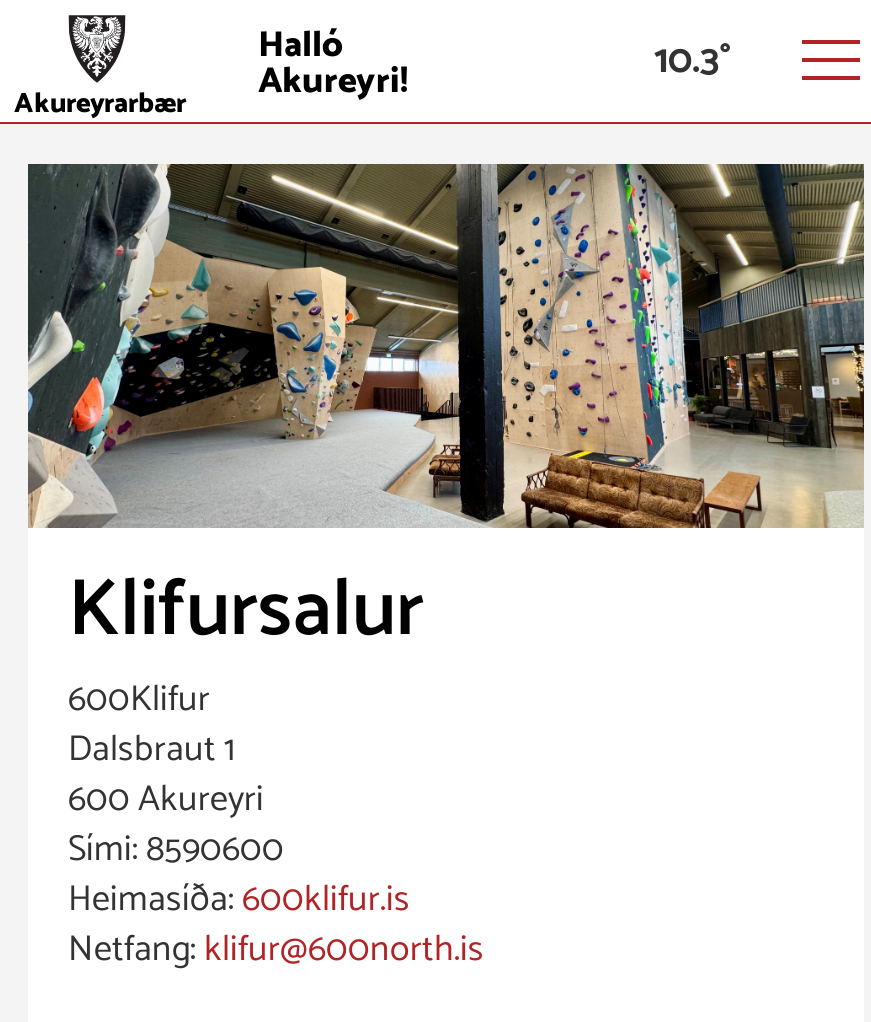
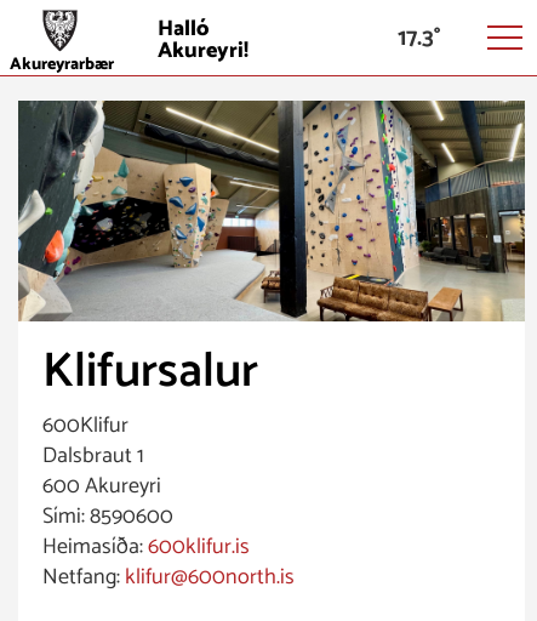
- 10.3
+ 17.3
